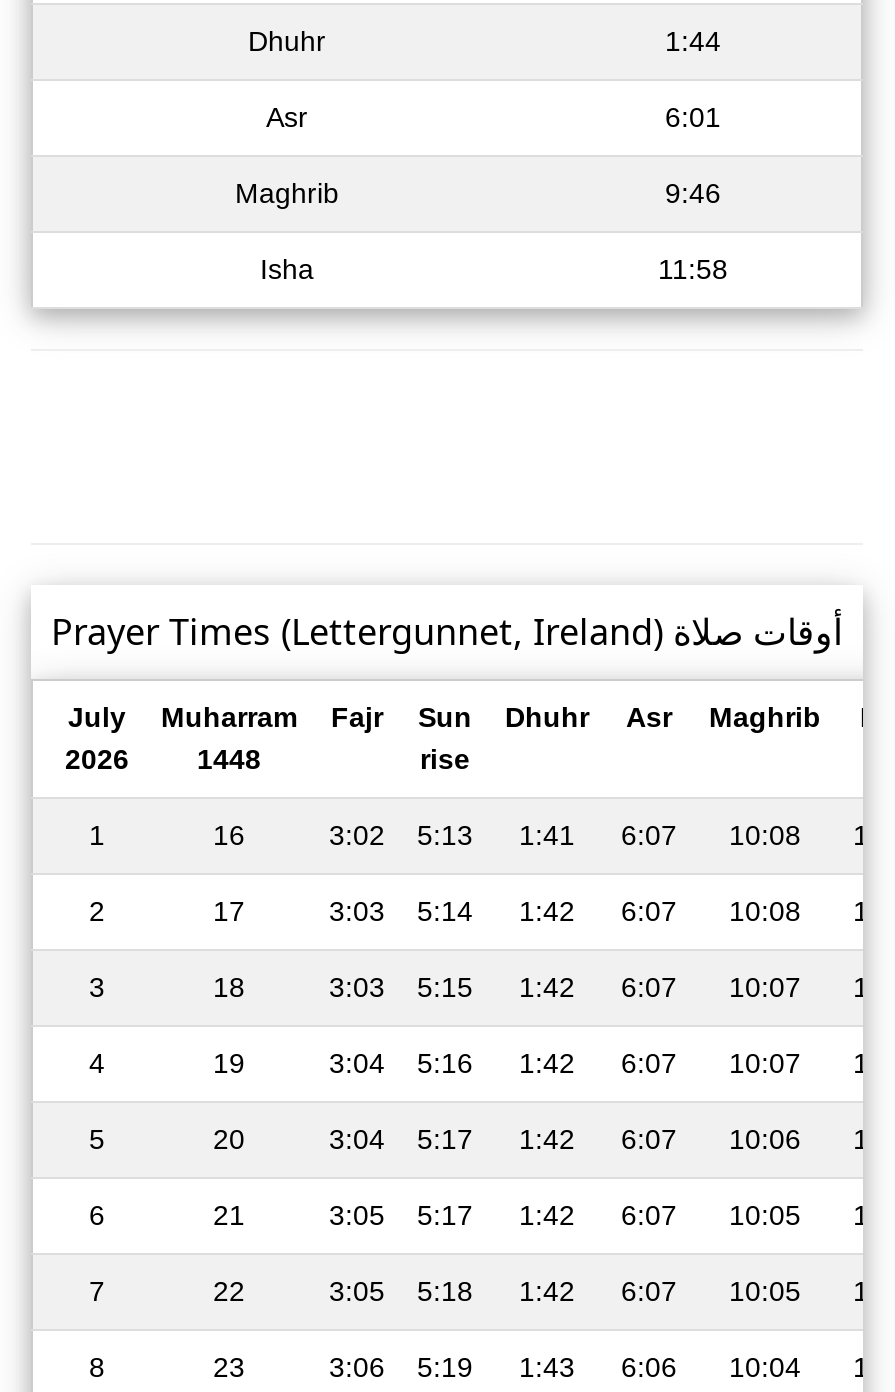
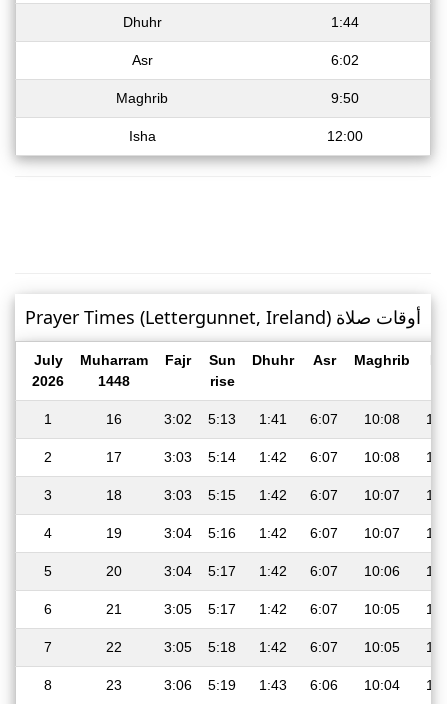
- 6:01
+ 6:02

- 9:46
+ 9:50

- 11:58
+ 12:00
